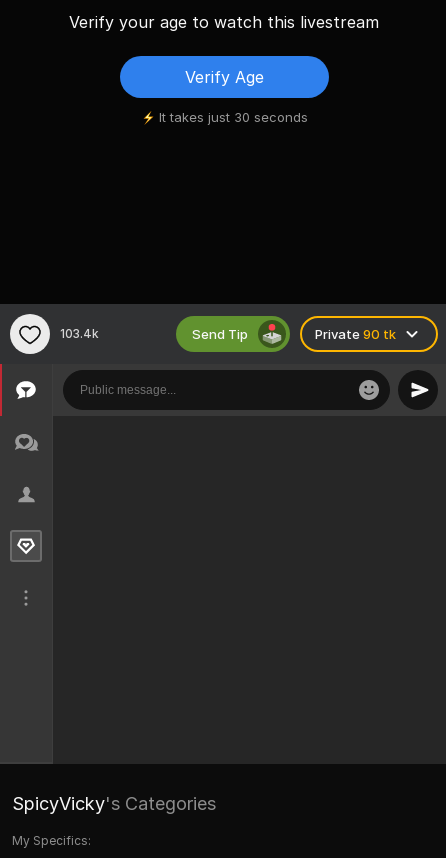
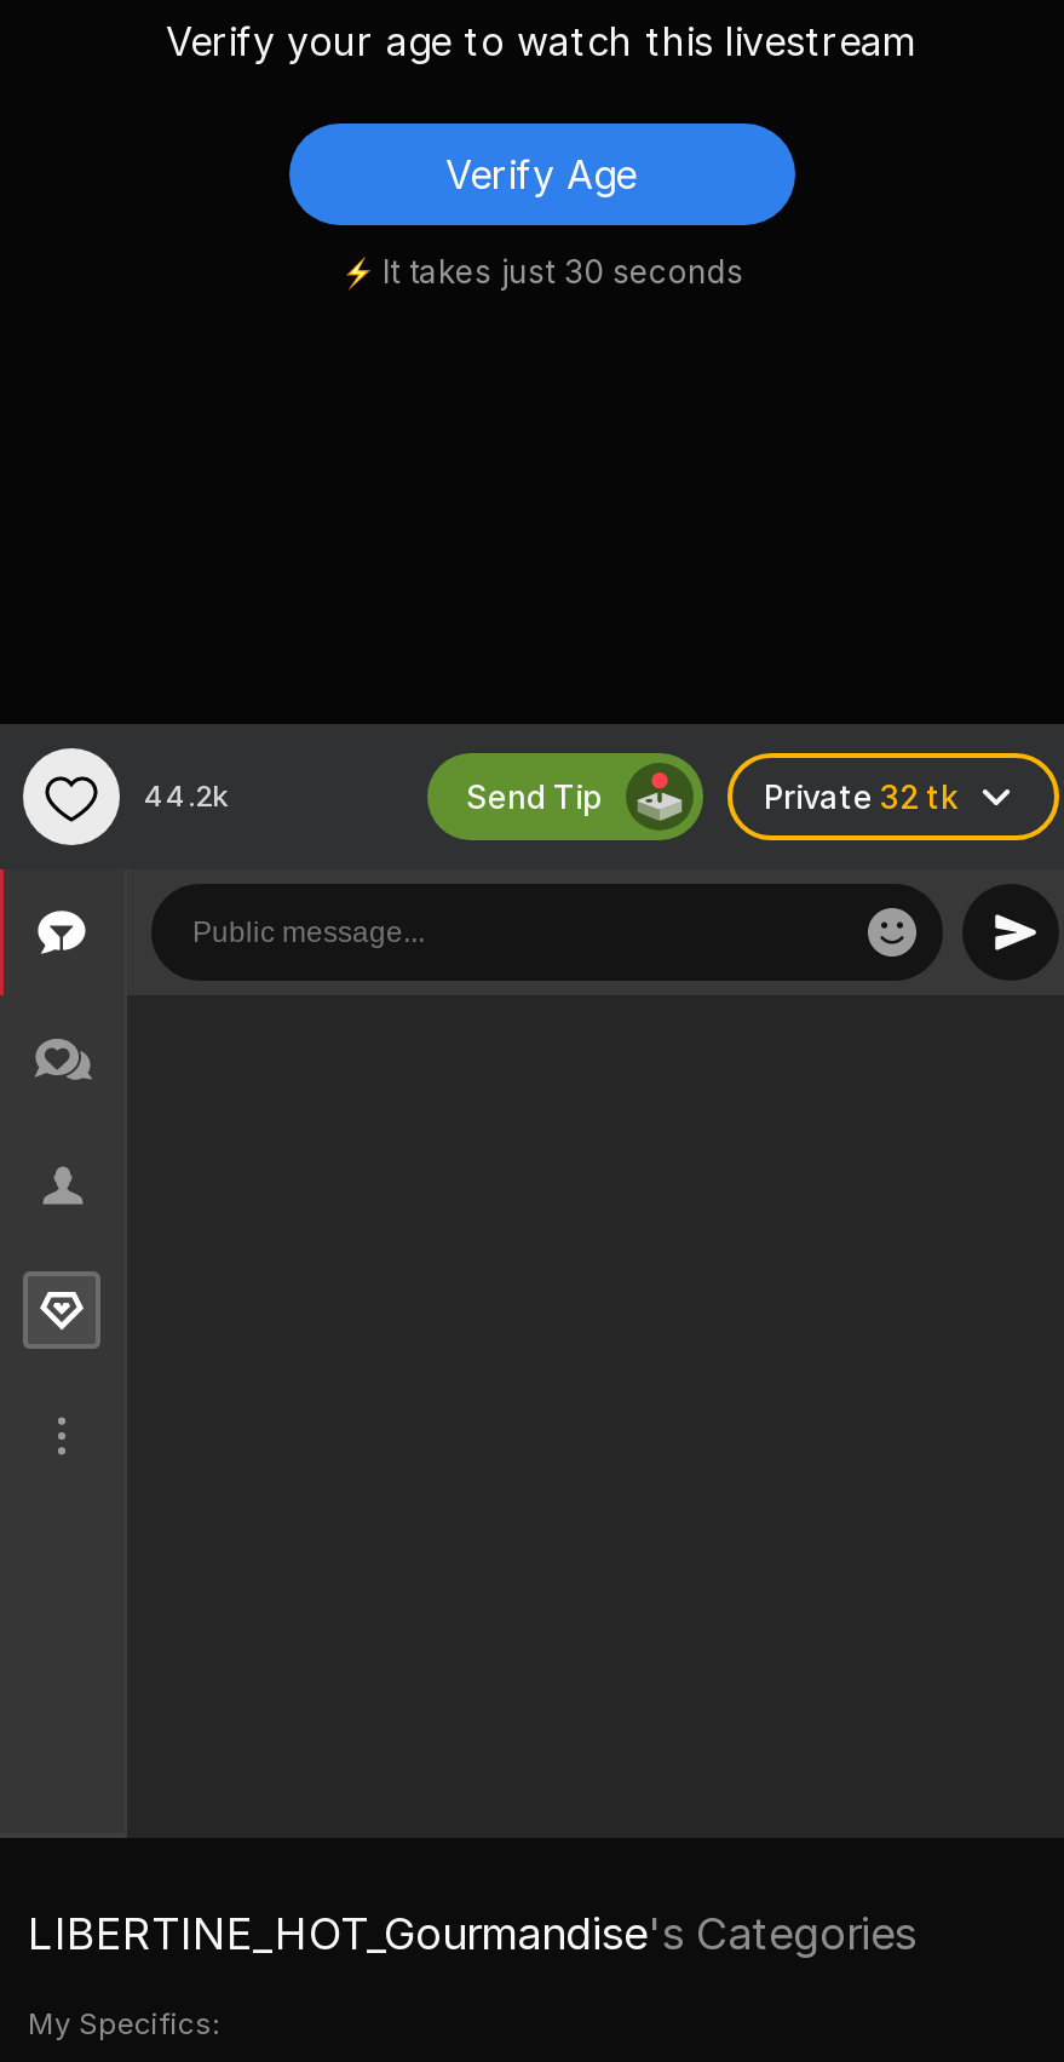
- 103.4k
- Private 90 tk
+ 44.2k
+ Private 32 tk

- SpicyVicky's Categories
+ LIBERTINE_HOT_Gourmandise's Categories
